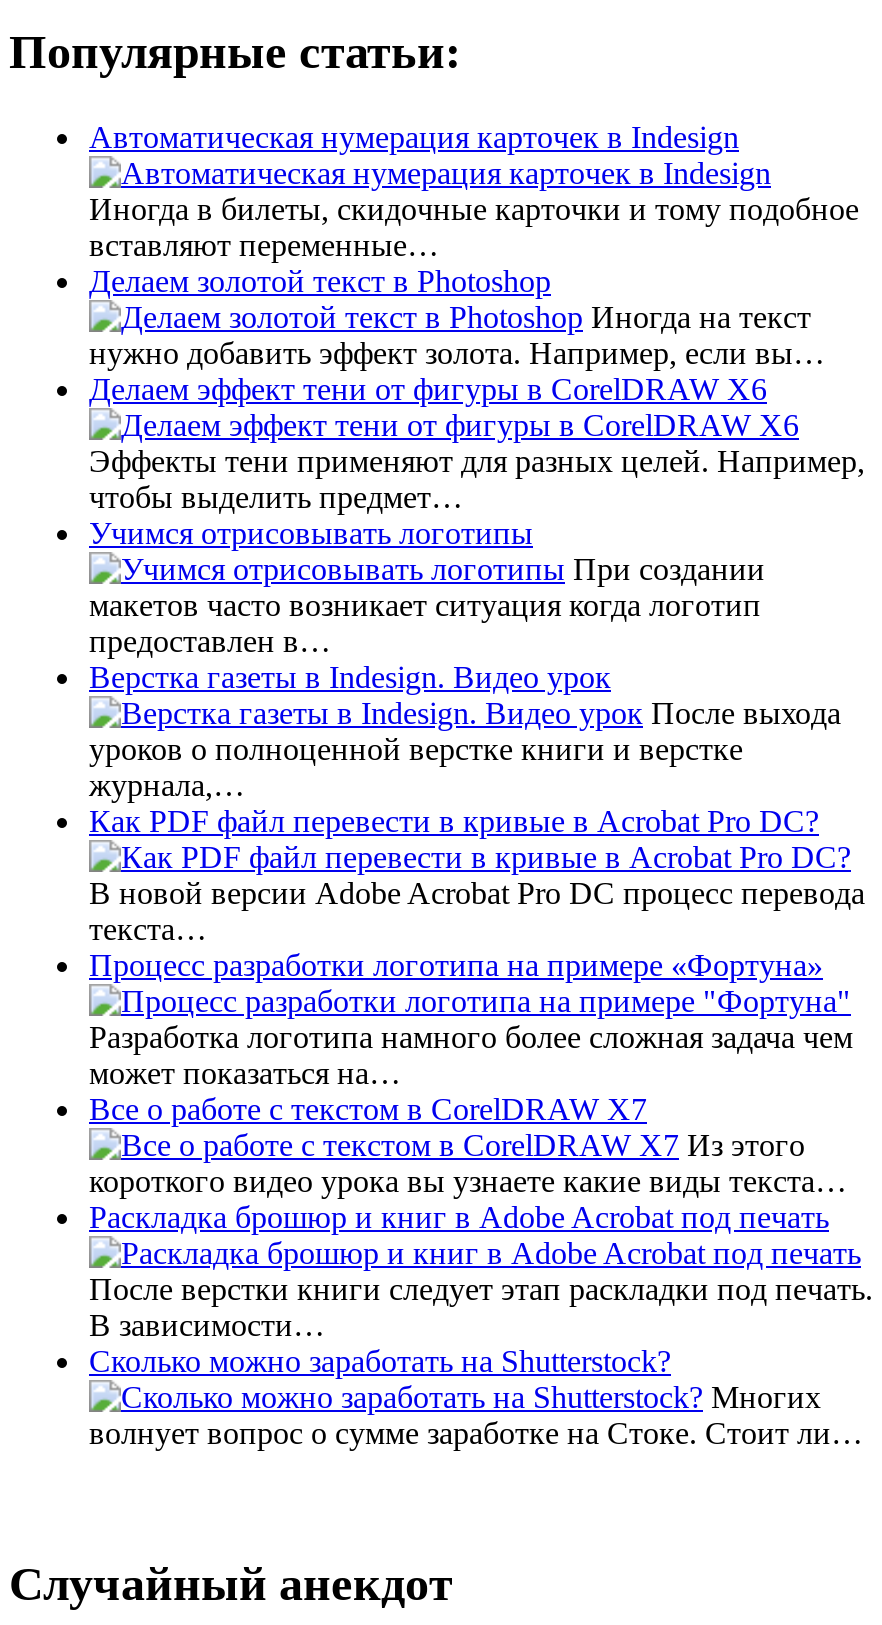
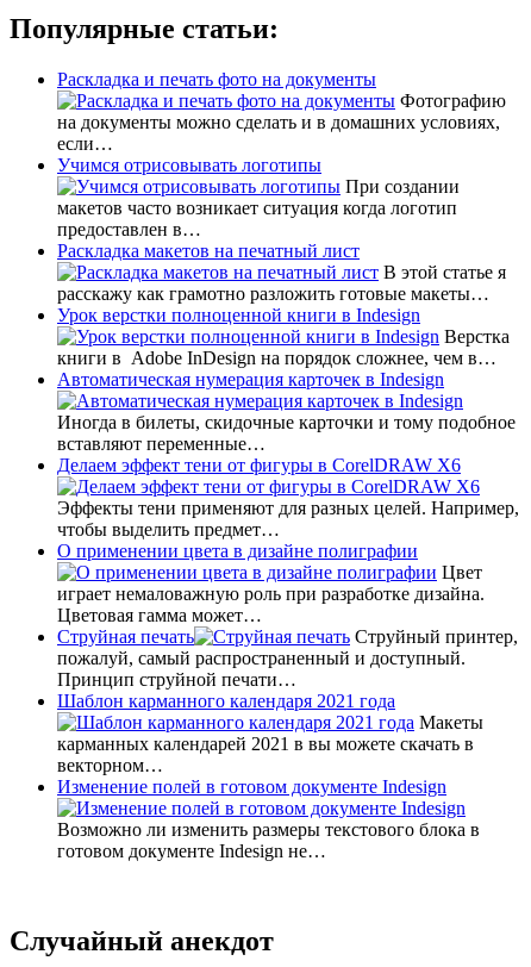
moved down: Автоматическая нумерация карточек в Indesign

moved down: Иногда в билеты, скидочные карточки и тому подобное | вставляют переменные… | Делаем эффект тени от фигуры в CorelDRAW X6

- Делаем золотой текст в Photoshop
- Иногда на текст
- нужно добавить эффект золота. Например, если вы…
+ Раскладка и печать фото на документы
+ Фотографию
+ на документы можно сделать и в домашних условиях,
+ если…

moved down: Эффекты тени применяют для разных целей. Например, | чтобы выделить предмет…

moved up: Учимся отрисовывать логотипы | При создании | макетов часто возникает ситуация когда логотип | предоставлен в…

- Верстка газеты в Indesign. Видео урок
- После выхода
- уроков о полноценной верстке книги и верстке
- журнала,…
- Как PDF файл перевести в кривые в Acrobat Pro DC?
+ Раскладка макетов на печатный лист
+ В этой статье я
+ расскажу как грамотно разложить готовые макеты…
+ Урок верстки полноценной книги в Indesign
+ Верстка
+ книги в Adobe InDesign на порядок сложнее, чем в…

- В новой версии Adobe Acrobat Pro DC процесс перевода
- текста…
- Процесс разработки логотипа на примере «Фортуна»

- Разработка логотипа намного более сложная задача чем
- может показаться на…
- Все о работе с текстом в CorelDRAW X7
- Из этого
- короткого видео урока вы узнаете какие виды текста…
- Раскладка брошюр и книг в Adobe Acrobat под печать
+ О применении цвета в дизайне полиграфии
+ Цвет
+ играет немаловажную роль при разработке дизайна.
+ Цветовая гамма может…
+ Струйная печать
+ Струйный принтер,
+ пожалуй, самый распространенный и доступный.
+ Принцип струйной печати…
+ Шаблон карманного календаря 2021 года
+ Макеты
+ карманных календарей 2021 в вы можете скачать в
+ векторном…
+ Изменение полей в готовом документе Indesign

- После верстки книги следует этап раскладки под печать.
- В зависимости…
- Сколько можно заработать на Shutterstock?
- Многих
- волнует вопрос о сумме заработке на Стоке. Стоит ли…
+ Возможно ли изменить размеры текстового блока в
+ готовом документе Indesign не…
